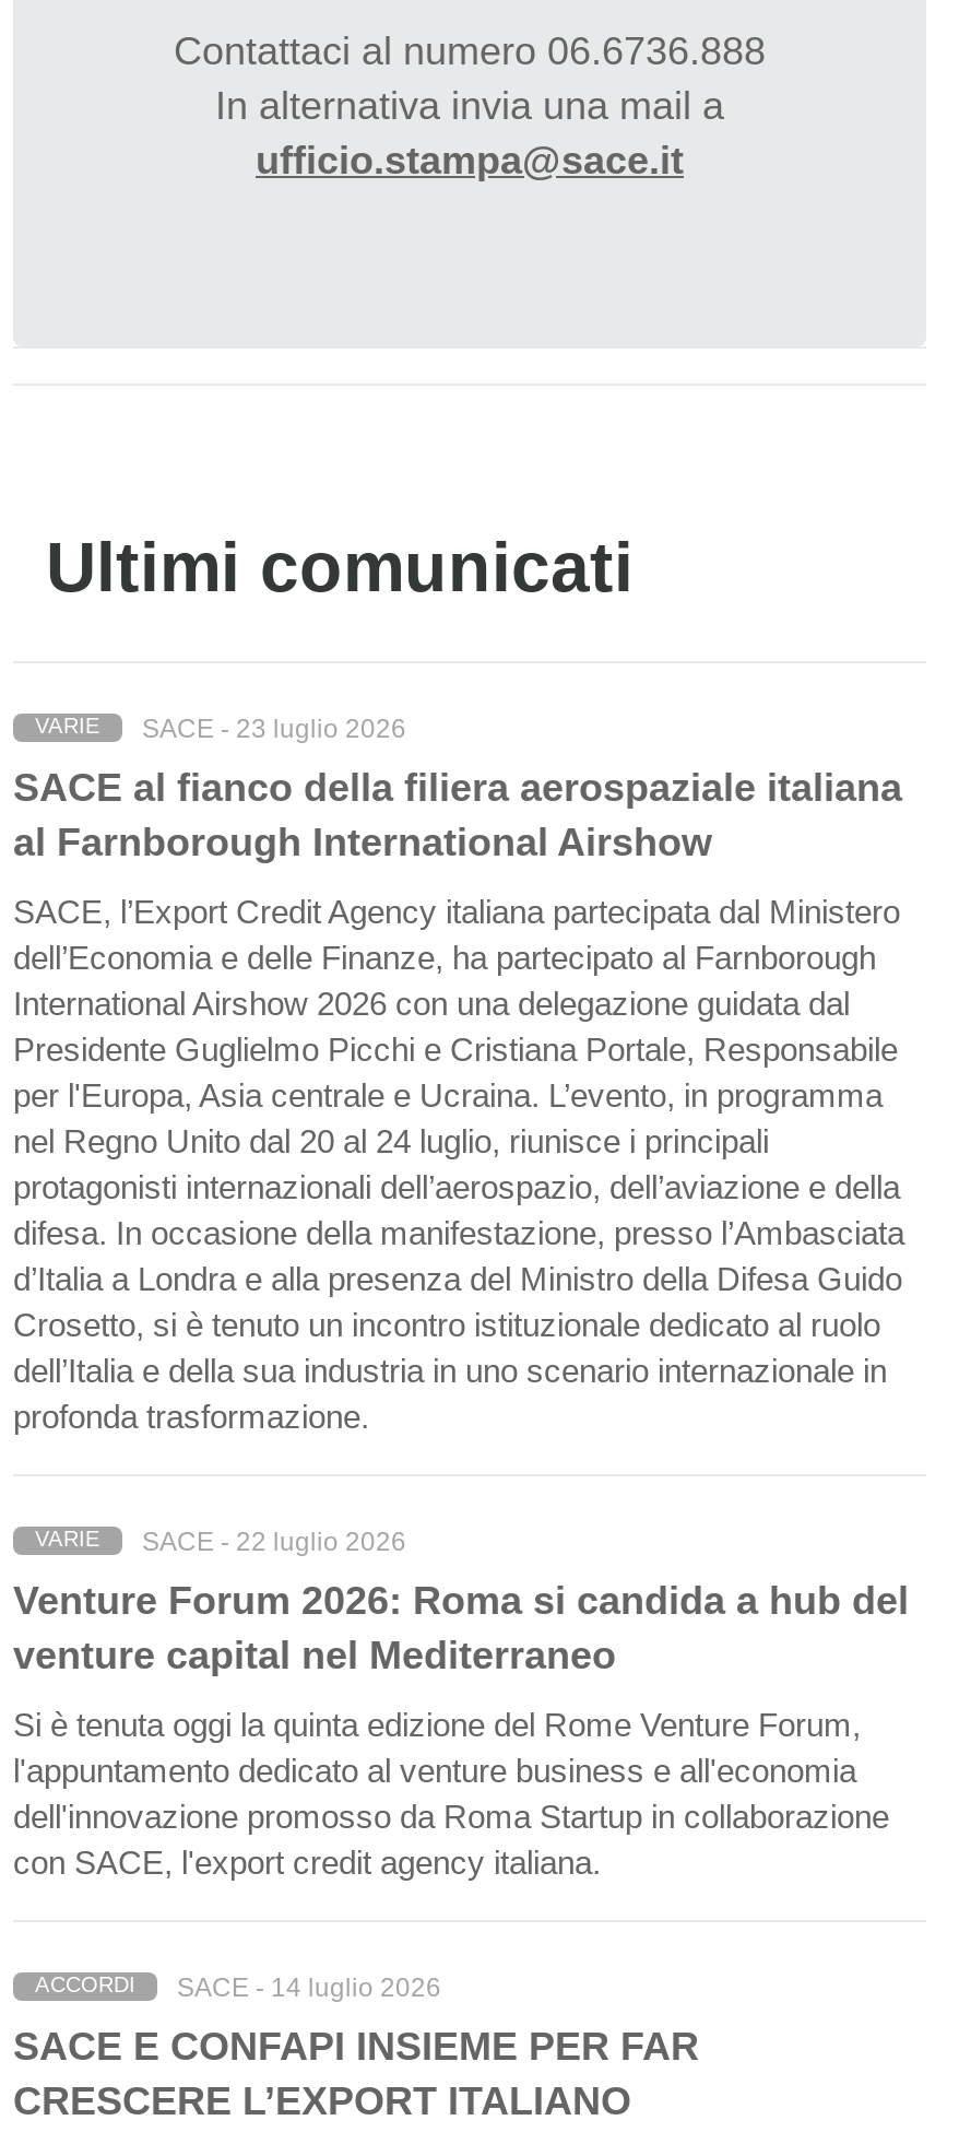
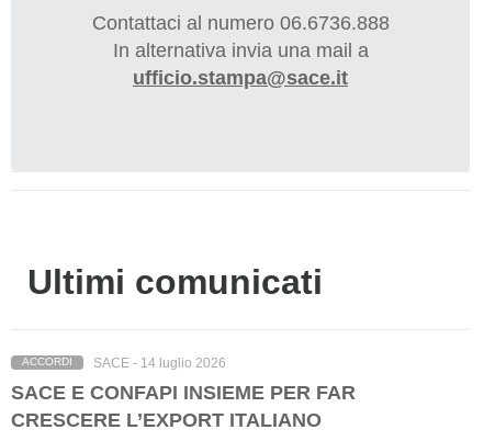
- VARIE
- SACE - 23 luglio 2026
- SACE al fianco della filiera aerospaziale italiana
- al Farnborough International Airshow
- SACE, l’Export Credit Agency italiana partecipata dal Ministero
- dell’Economia e delle Finanze, ha partecipato al Farnborough
- International Airshow 2026 con una delegazione guidata dal
- Presidente Guglielmo Picchi e Cristiana Portale, Responsabile
- per l'Europa, Asia centrale e Ucraina. L’evento, in programma
- nel Regno Unito dal 20 al 24 luglio, riunisce i principali
- protagonisti internazionali dell’aerospazio, dell’aviazione e della
- difesa. In occasione della manifestazione, presso l’Ambasciata
- d’Italia a Londra e alla presenza del Ministro della Difesa Guido
- Crosetto, si è tenuto un incontro istituzionale dedicato al ruolo
- dell’Italia e della sua industria in uno scenario internazionale in
- profonda trasformazione.
- VARIE
- SACE - 22 luglio 2026
- Venture Forum 2026: Roma si candida a hub del
- venture capital nel Mediterraneo
- Si è tenuta oggi la quinta edizione del Rome Venture Forum,
- l'appuntamento dedicato al venture business e all'economia
- dell'innovazione promosso da Roma Startup in collaborazione
- con SACE, l'export credit agency italiana.
